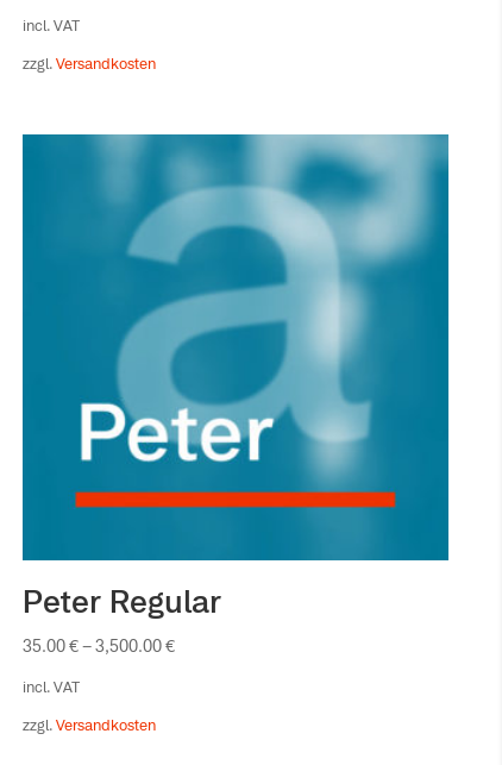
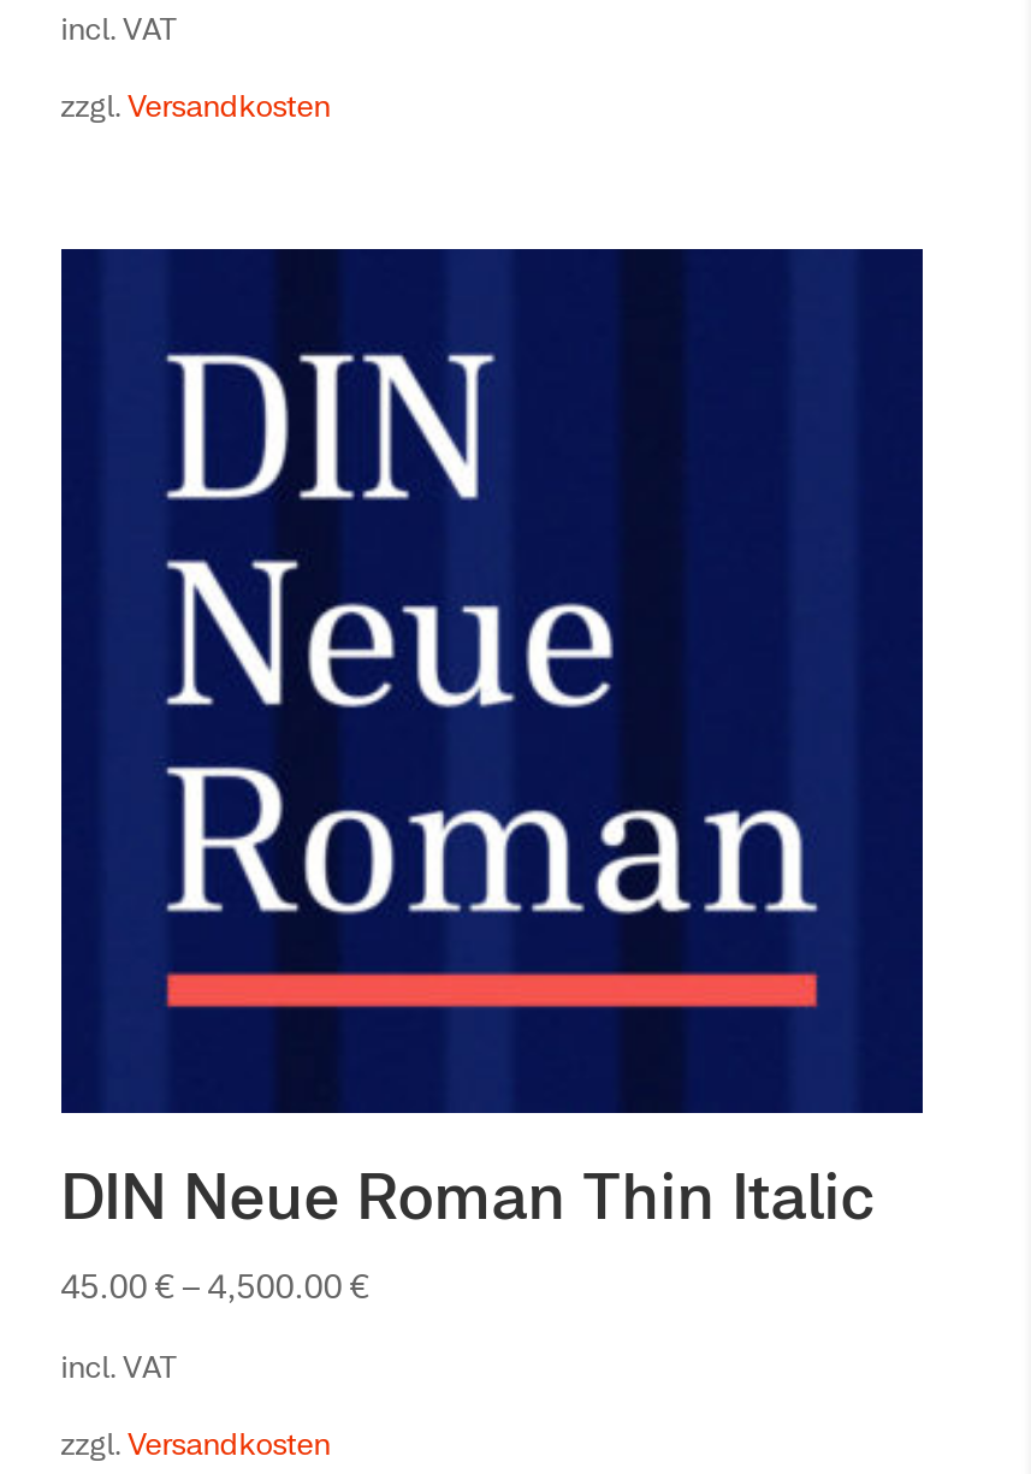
- [image]
- Peter Regular
+ [image]
+ DIN Neue Roman Thin Italic

- 35.00 €– 3,500.00 €
+ 45.00 €– 4,500.00 €
